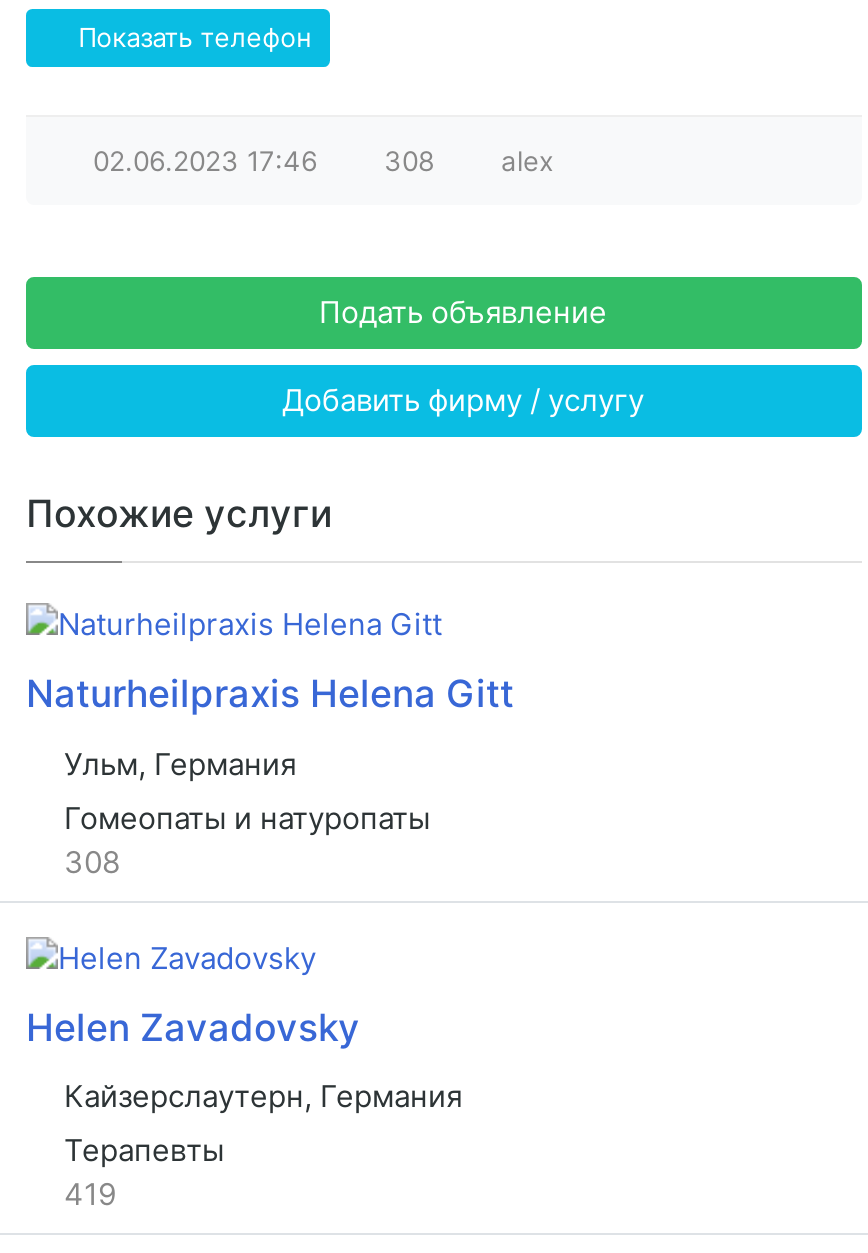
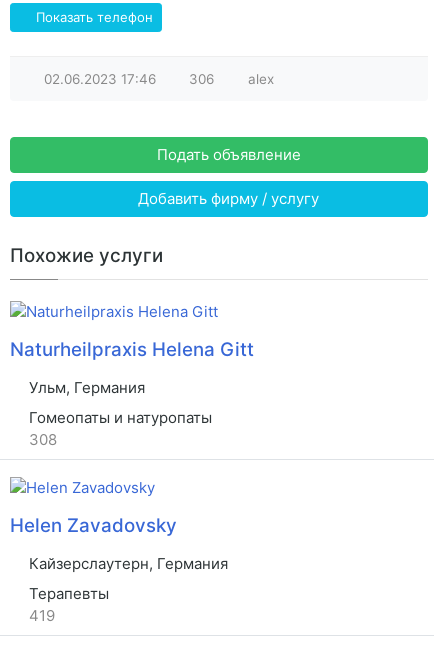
- 02.06.2023 17:46 308
+ 02.06.2023 17:46 306
